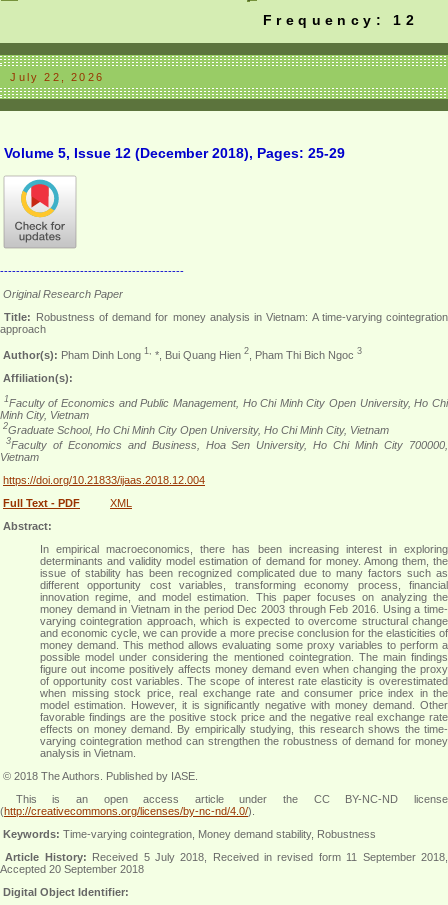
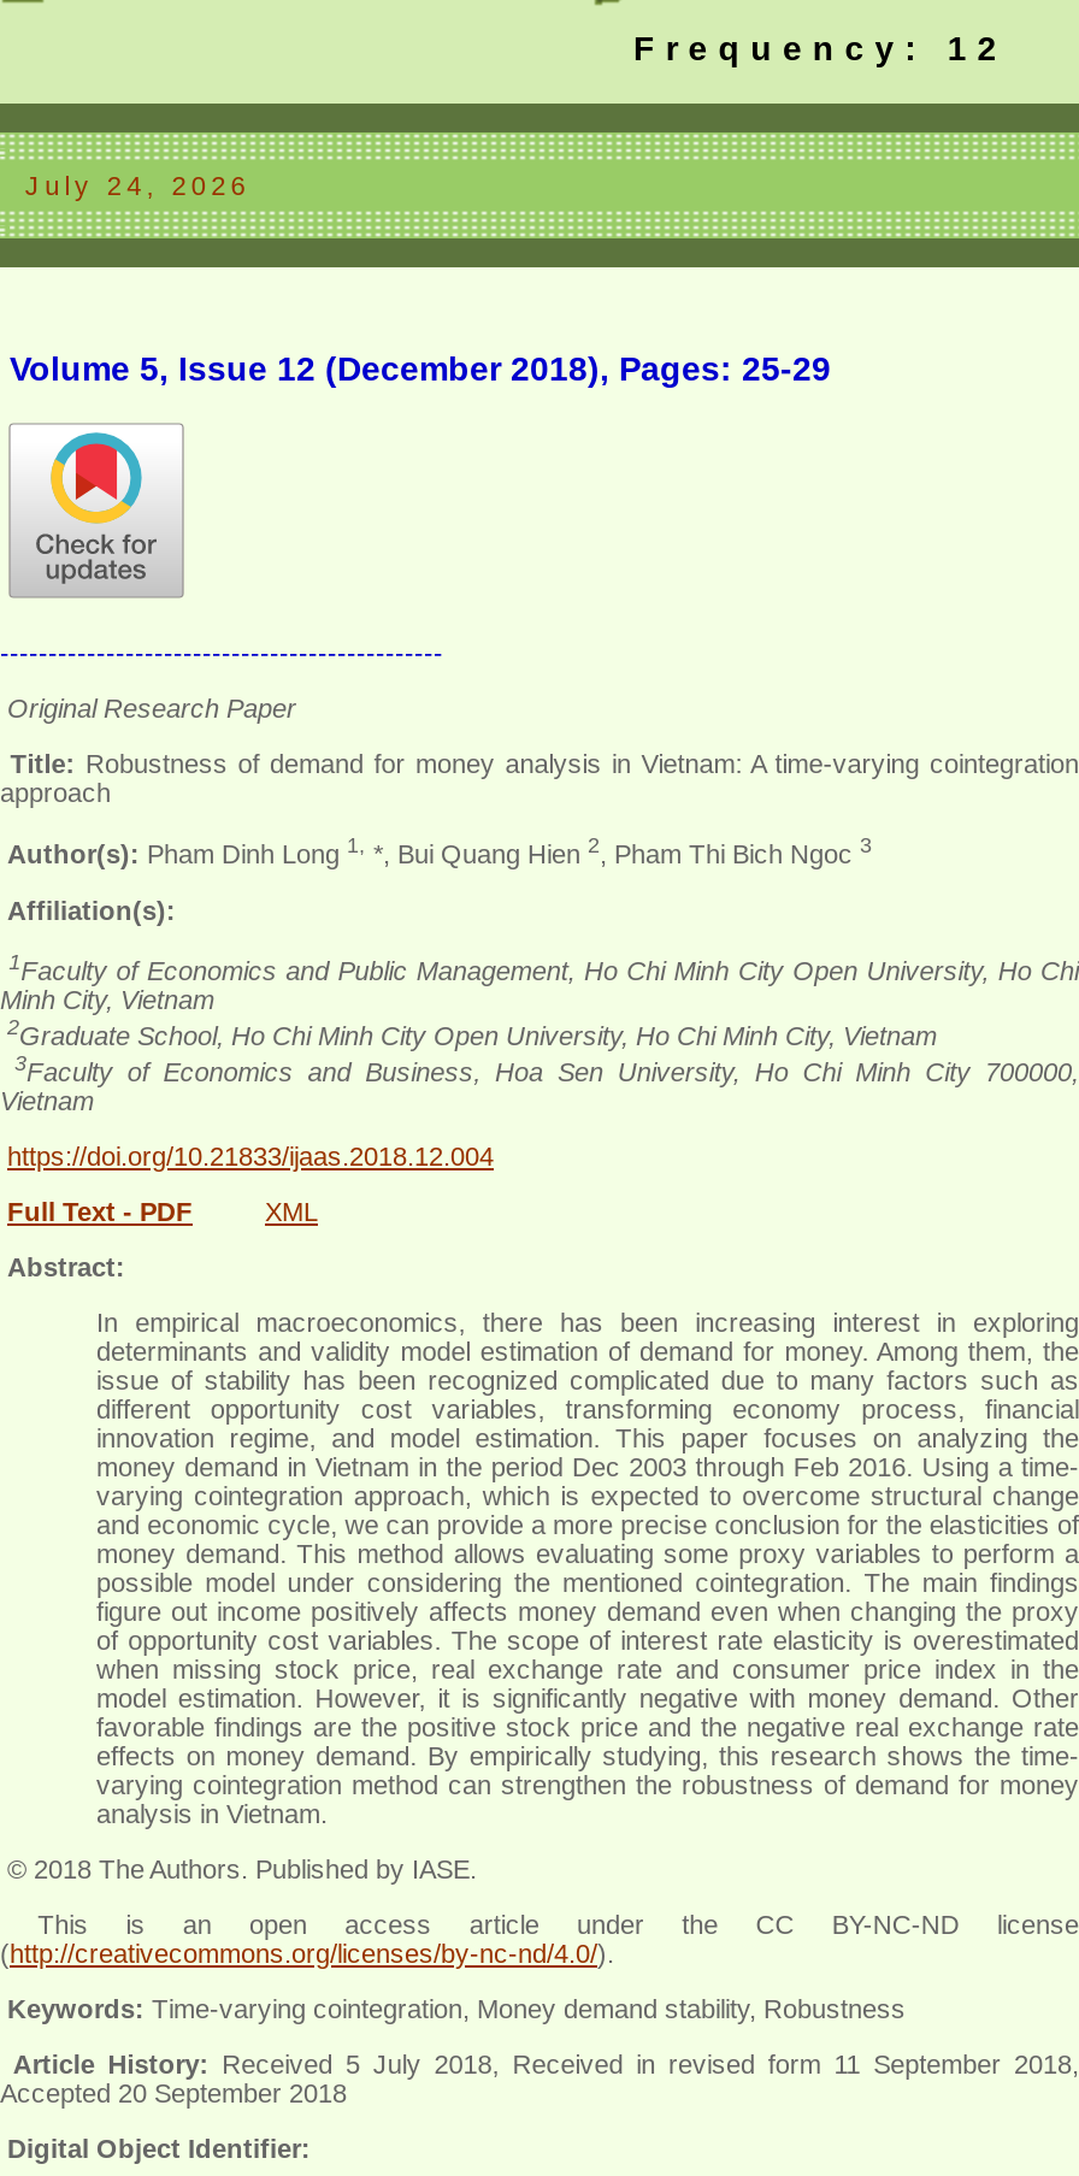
- July 22, 2026
+ July 24, 2026
